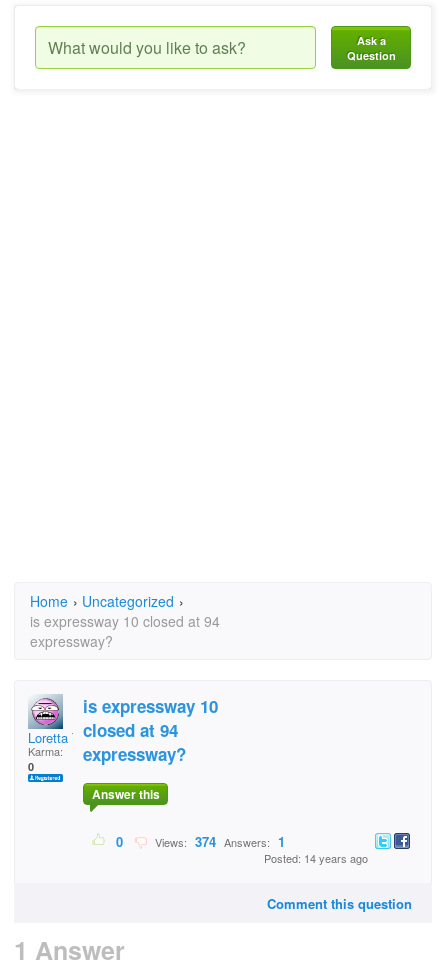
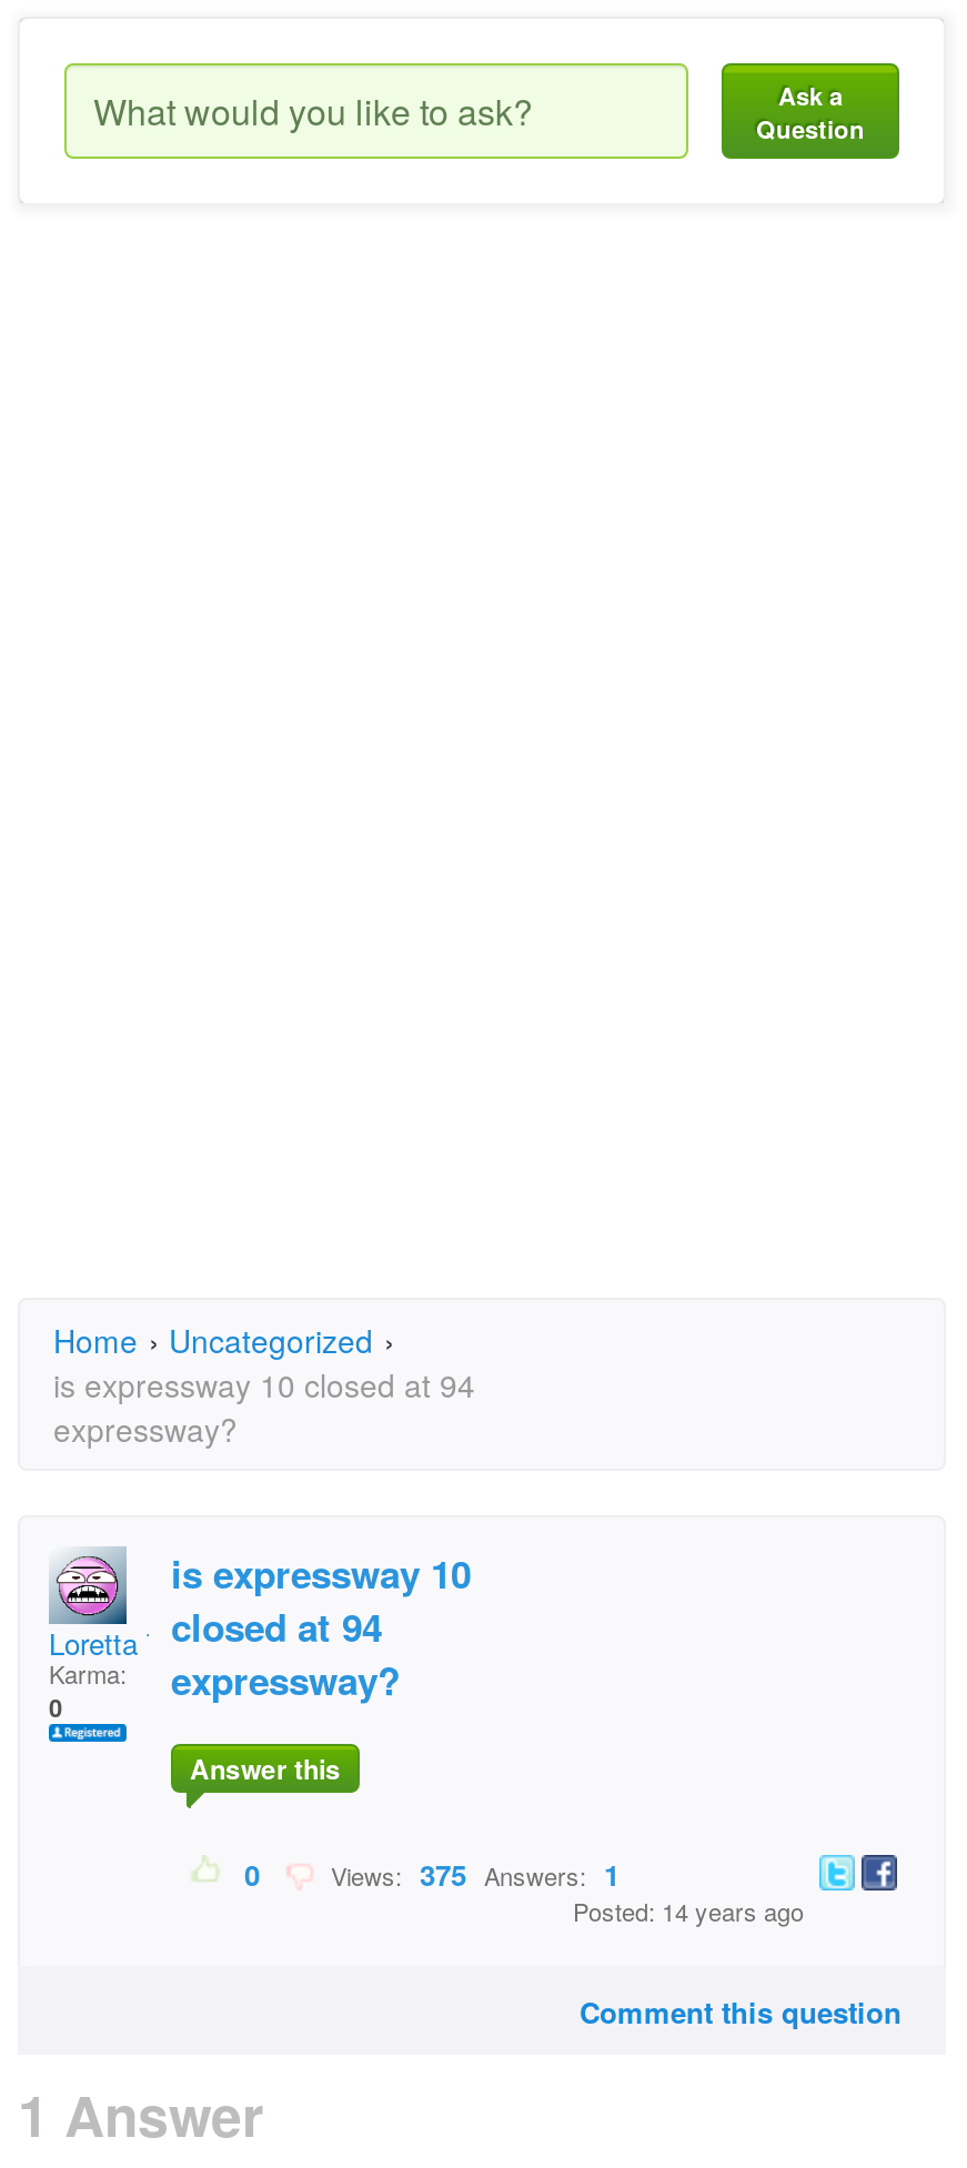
- Views: 374 Answers: 1
+ Views: 375 Answers: 1
